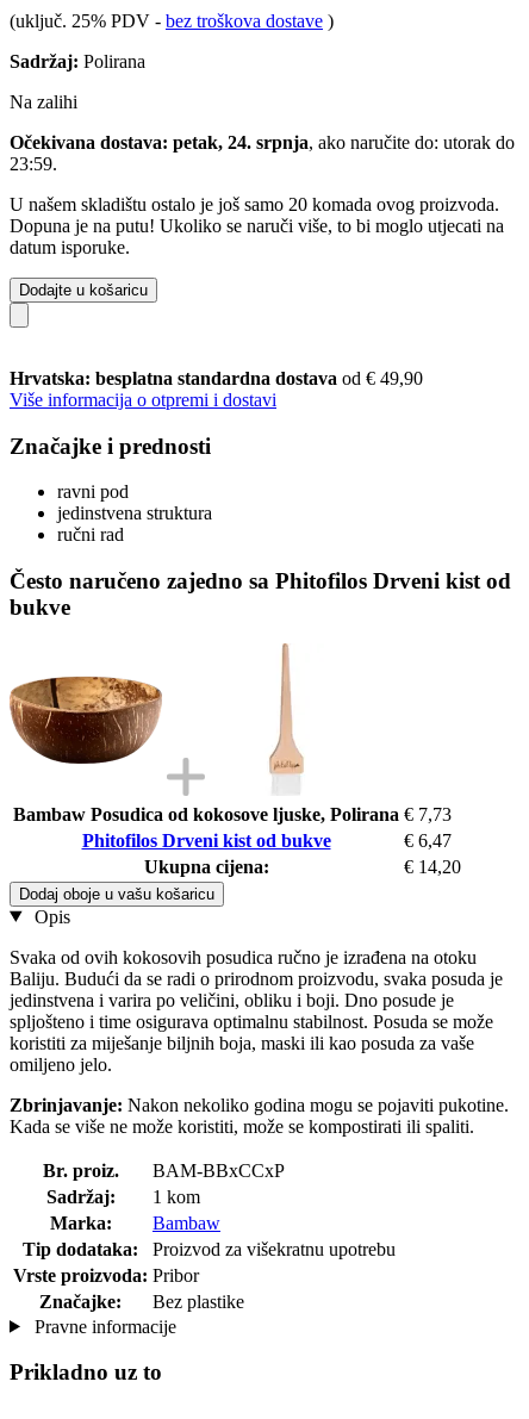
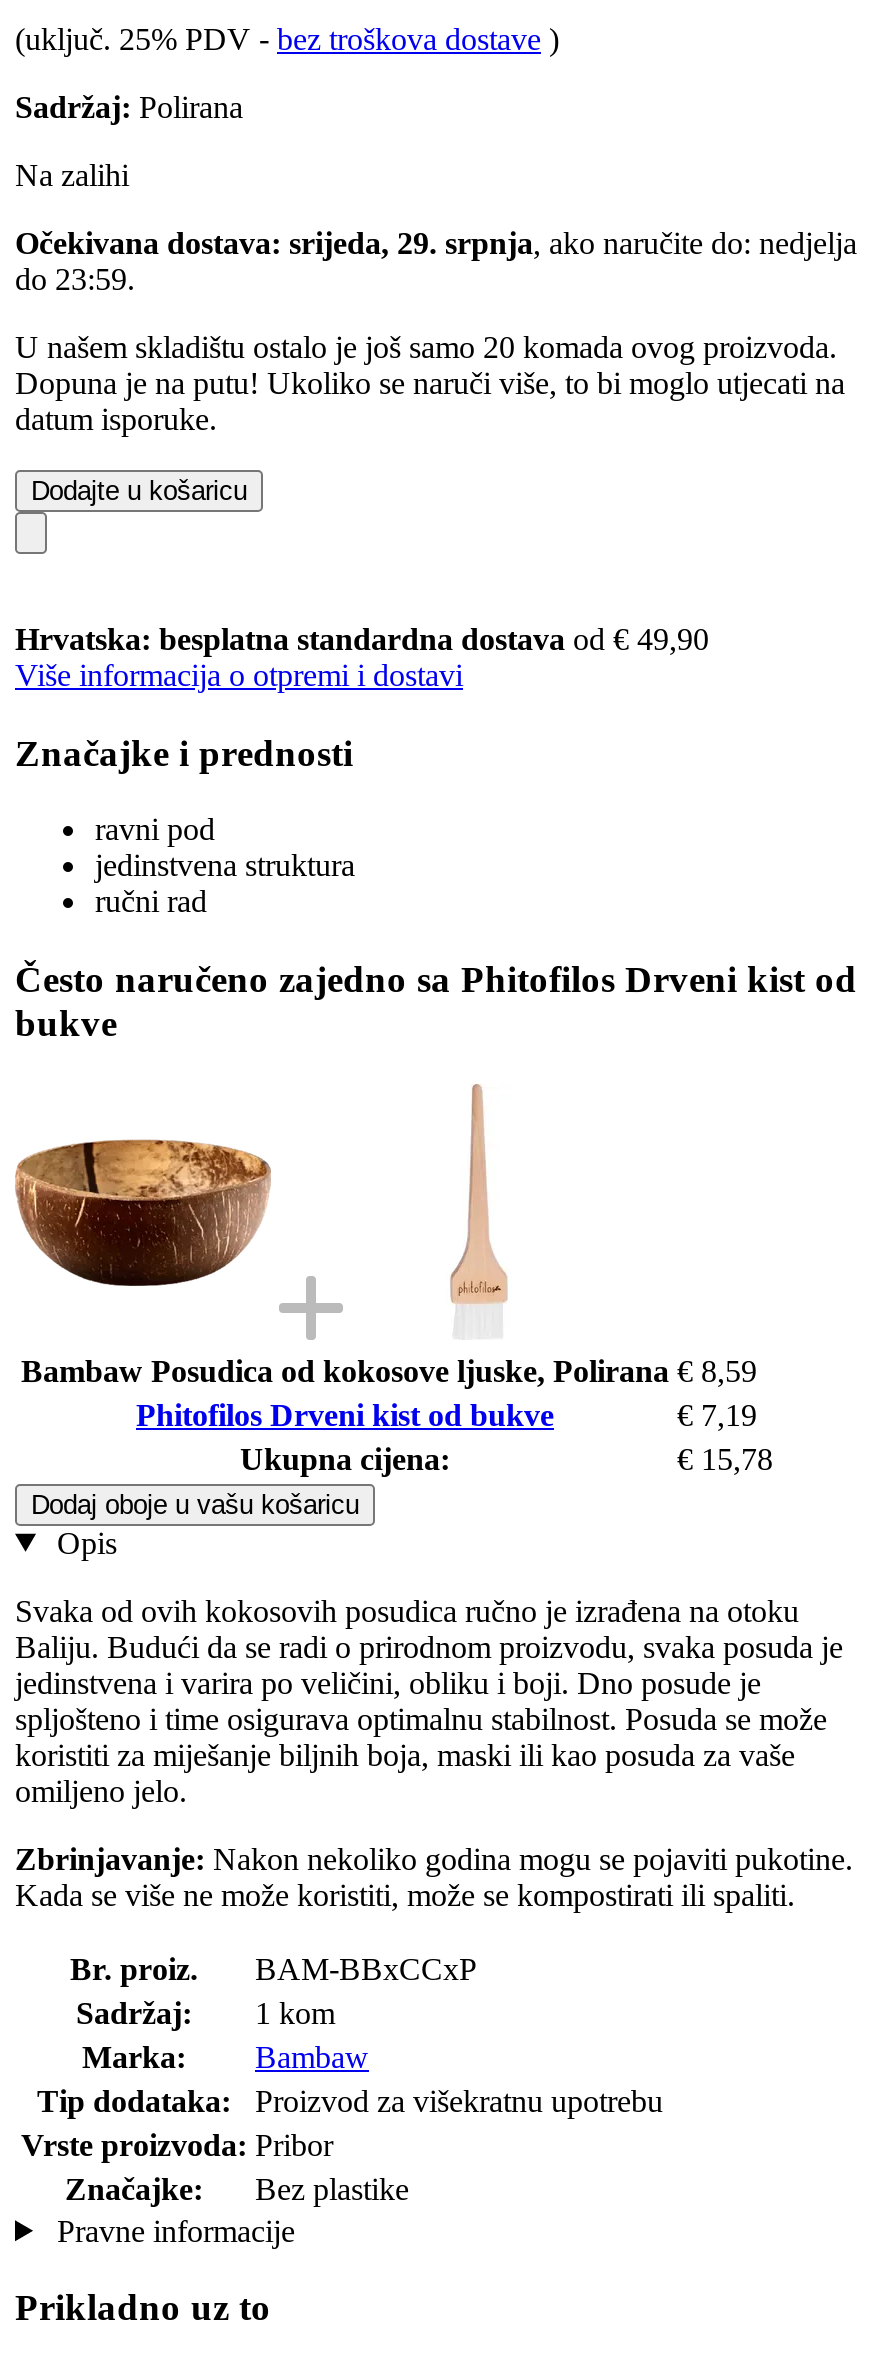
- Očekivana dostava: petak, 24. srpnja, ako naručite do: utorak do
- 23:59.
+ Očekivana dostava: srijeda, 29. srpnja, ako naručite do: nedjelja
+ do 23:59.

- Bambaw Posudica od kokosove ljuske, Polirana € 7,73
+ Bambaw Posudica od kokosove ljuske, Polirana € 8,59

- € 6,47
+ € 7,19

- € 14,20
+ € 15,78
